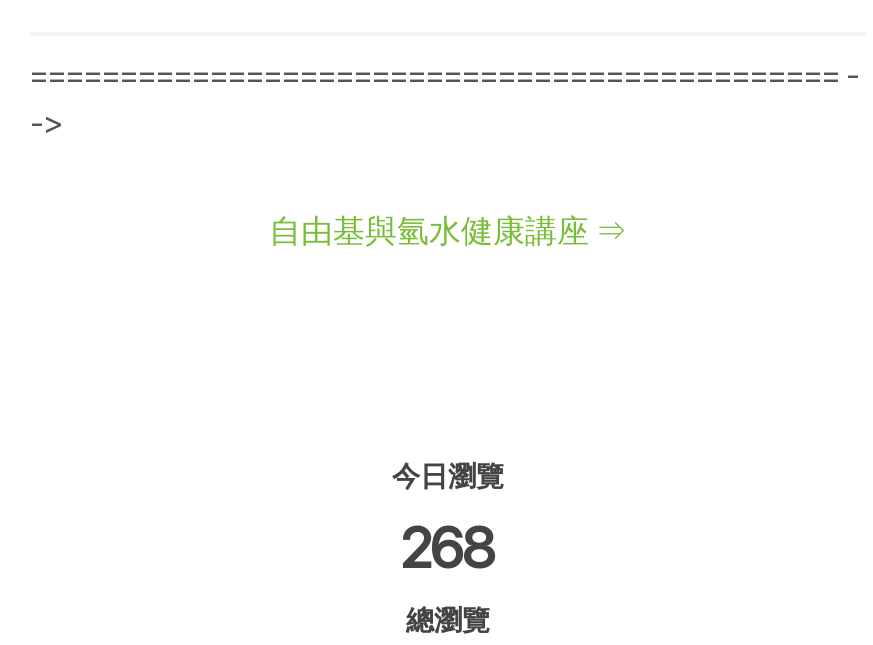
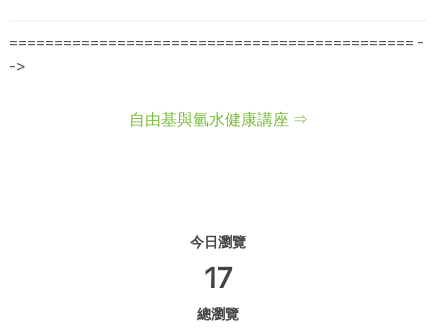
- 268
+ 17
